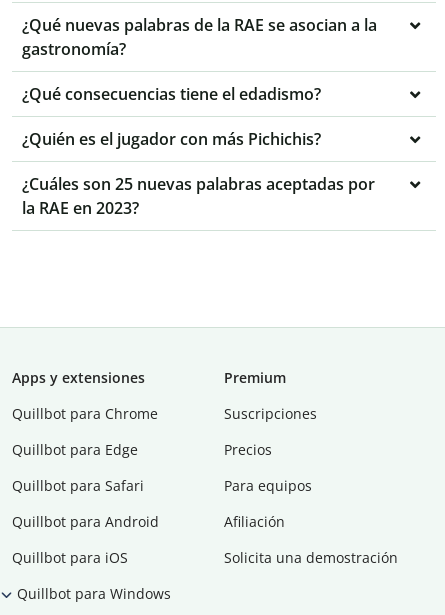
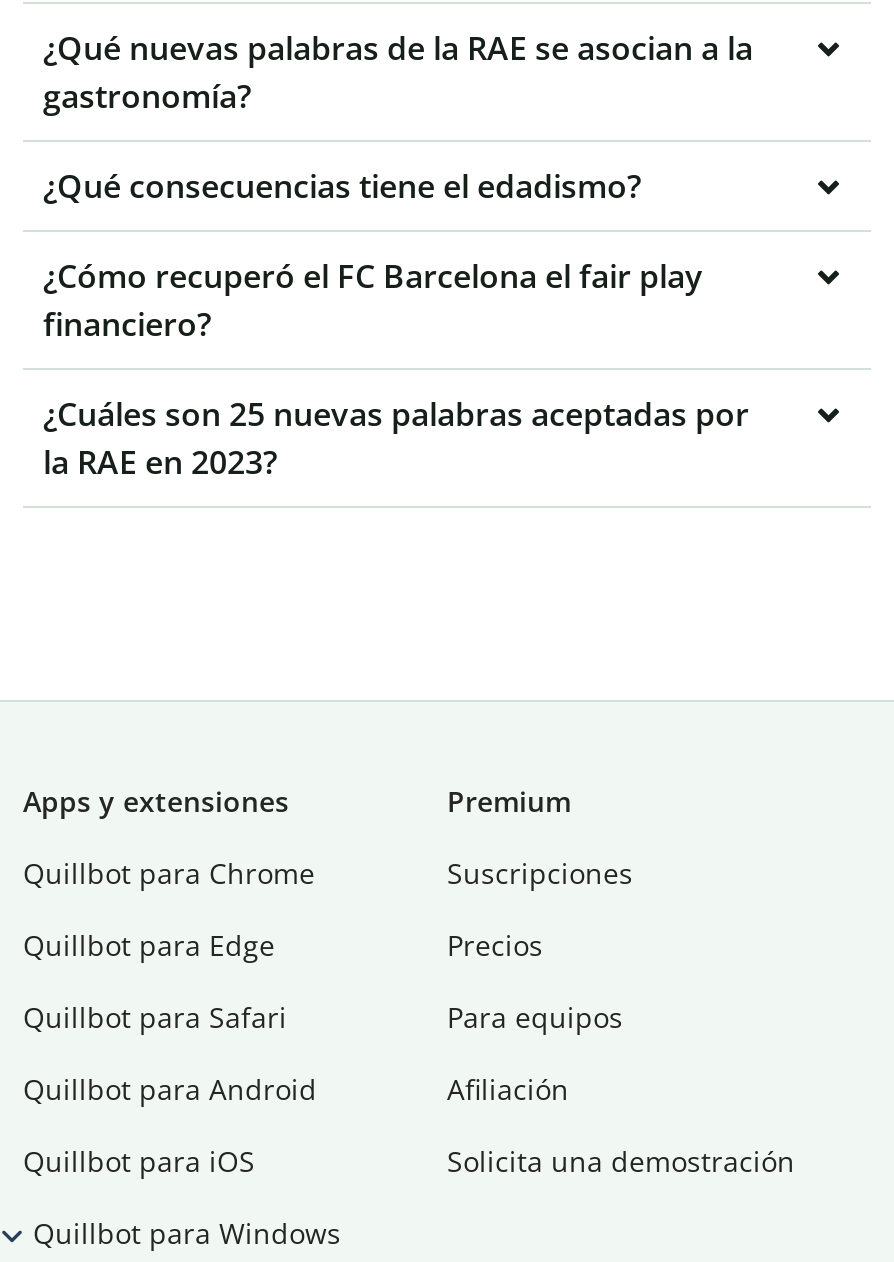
- ¿Quién es el jugador con más Pichichis?
+ ¿Cómo recuperó el FC Barcelona el fair play
+ financiero?
